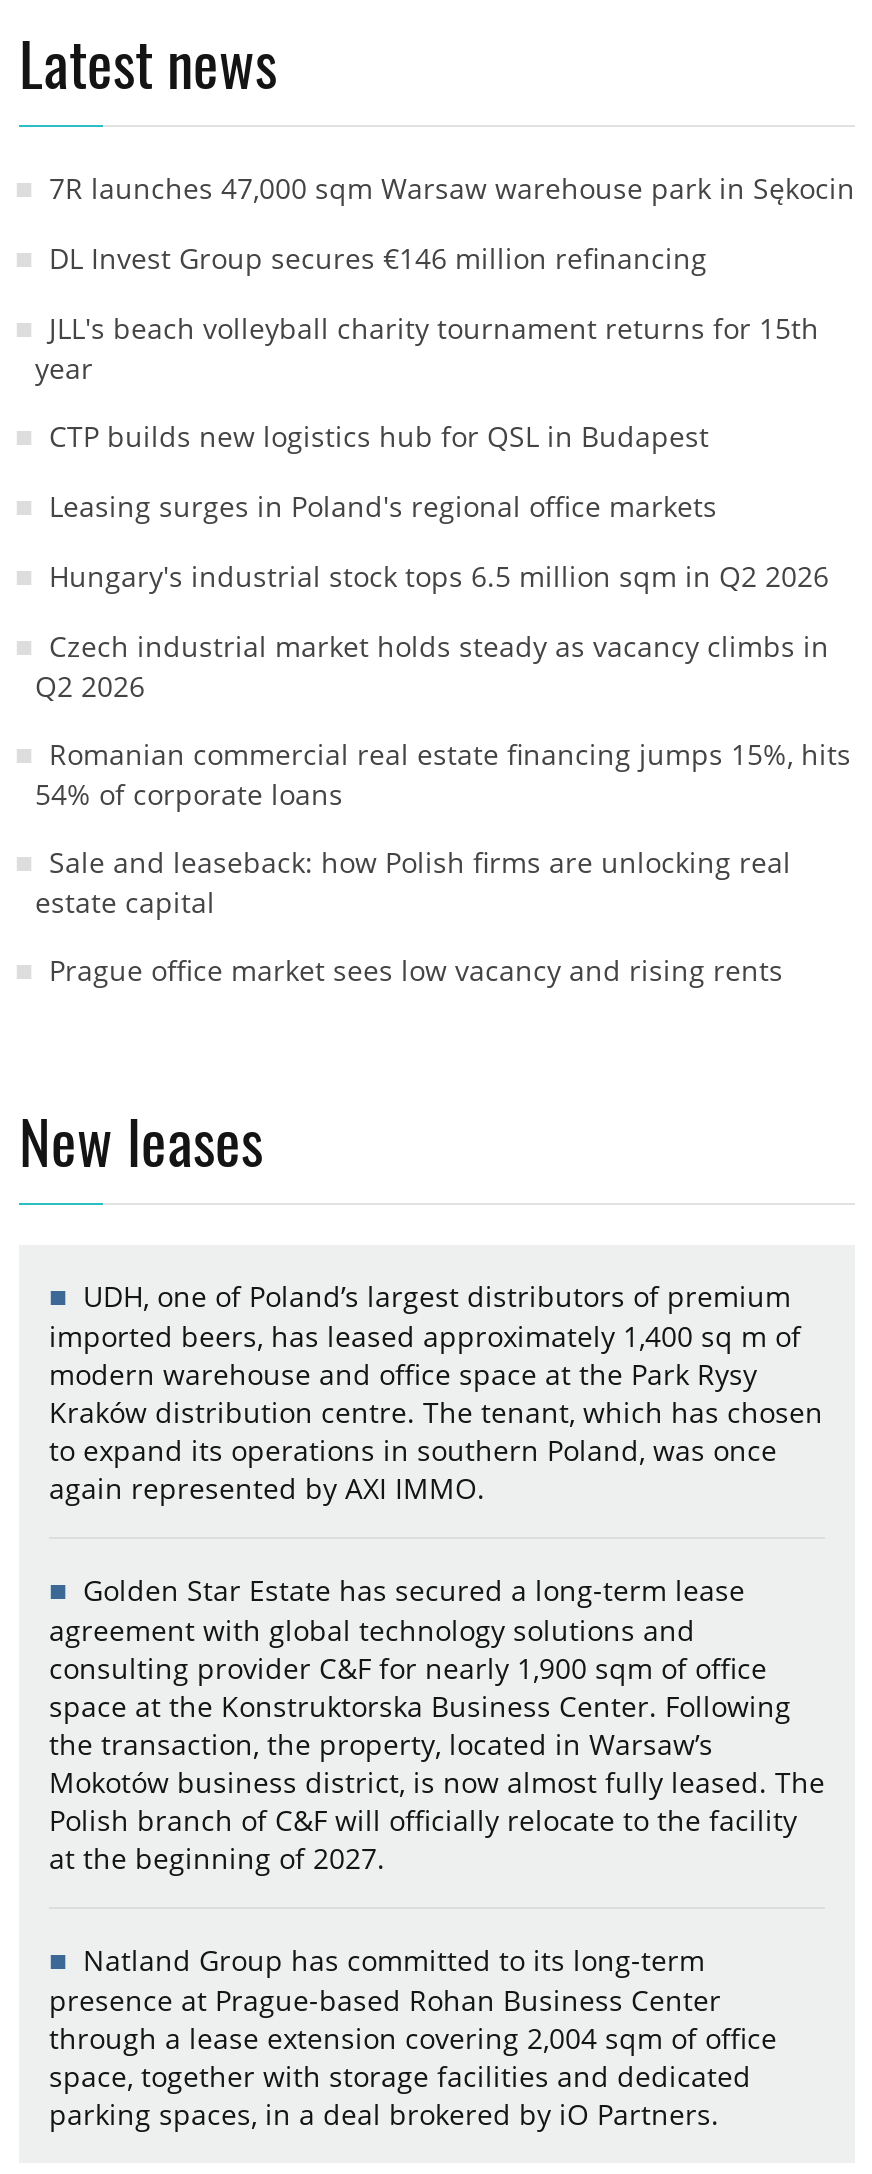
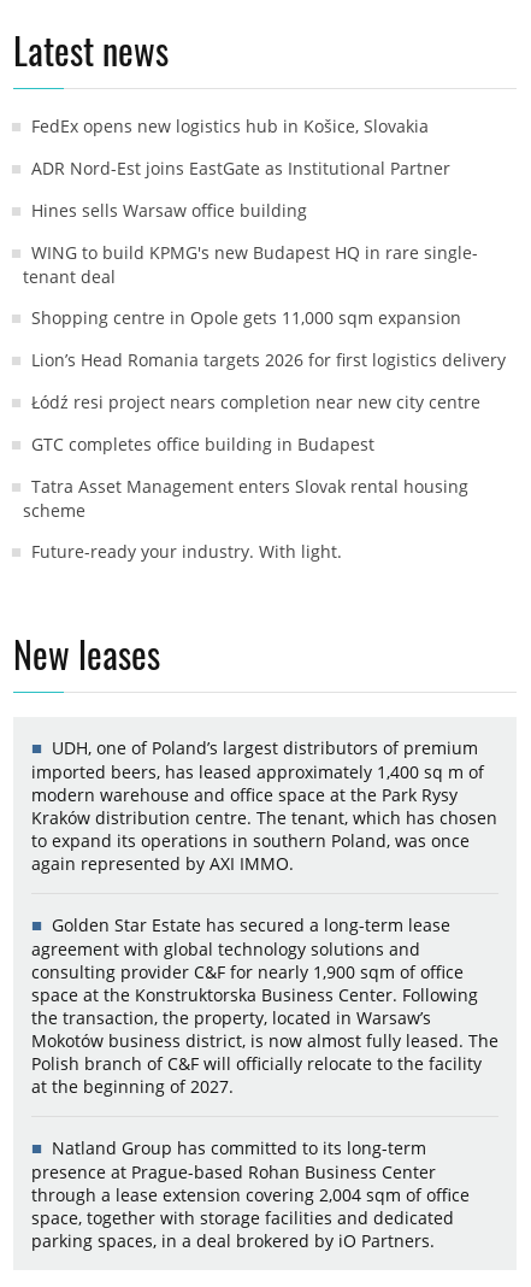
- 7R launches 47,000 sqm Warsaw warehouse park in Sękocin
+ FedEx opens new logistics hub in Košice, Slovakia

- DL Invest Group secures €146 million refinancing
+ ADR Nord-Est joins EastGate as Institutional Partner

- JLL's beach volleyball charity tournament returns for 15th
- year
+ Hines sells Warsaw office building

- CTP builds new logistics hub for QSL in Budapest
+ WING to build KPMG's new Budapest HQ in rare single-
+ tenant deal

- Leasing surges in Poland's regional office markets
+ Shopping centre in Opole gets 11,000 sqm expansion

- Hungary's industrial stock tops 6.5 million sqm in Q2 2026
+ Lion’s Head Romania targets 2026 for first logistics delivery

- Czech industrial market holds steady as vacancy climbs in
- Q2 2026
+ Łódź resi project nears completion near new city centre

- Romanian commercial real estate financing jumps 15%, hits
- 54% of corporate loans
+ GTC completes office building in Budapest

- Sale and leaseback: how Polish firms are unlocking real
- estate capital
+ Tatra Asset Management enters Slovak rental housing
+ scheme

- Prague office market sees low vacancy and rising rents
+ Future-ready your industry. With light.
